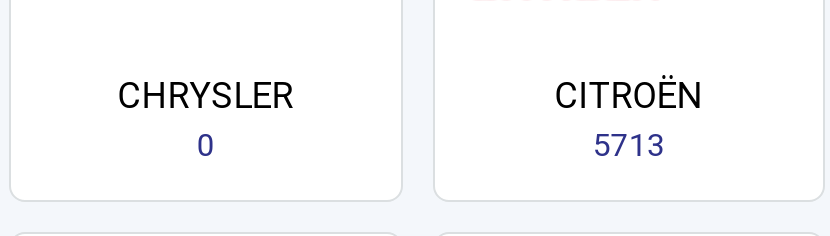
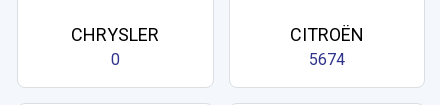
- 5713
+ 5674
